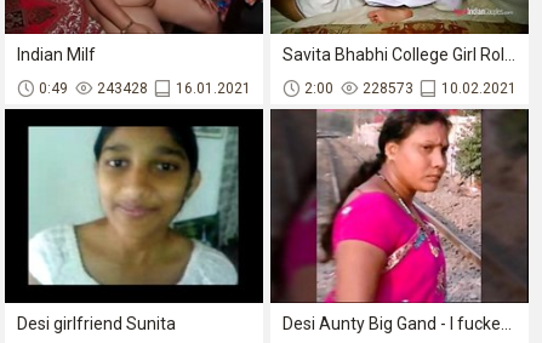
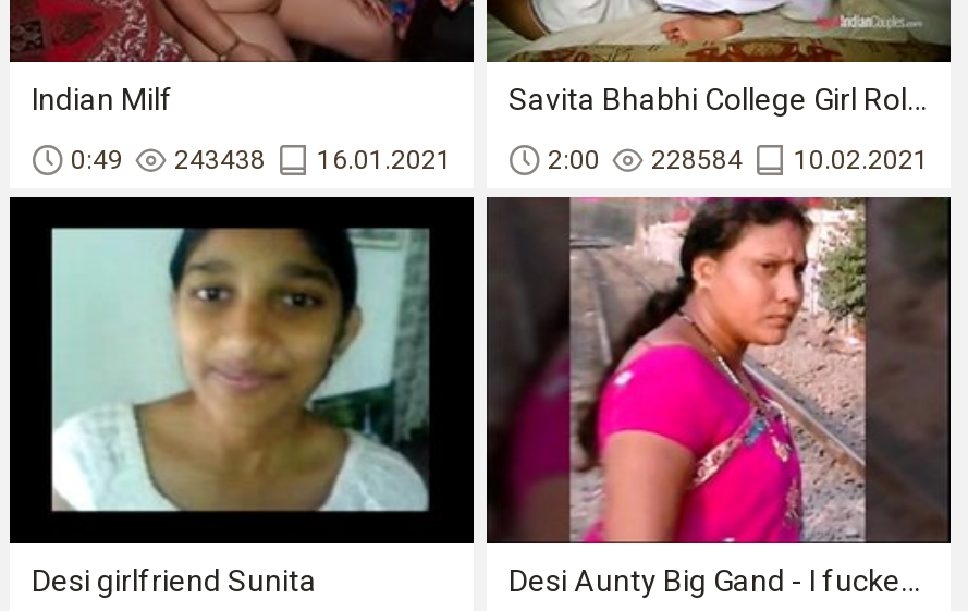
- 0:49 243428 16.01.2021
+ 0:49 243438 16.01.2021

- 2:00 228573 10.02.2021
+ 2:00 228584 10.02.2021
